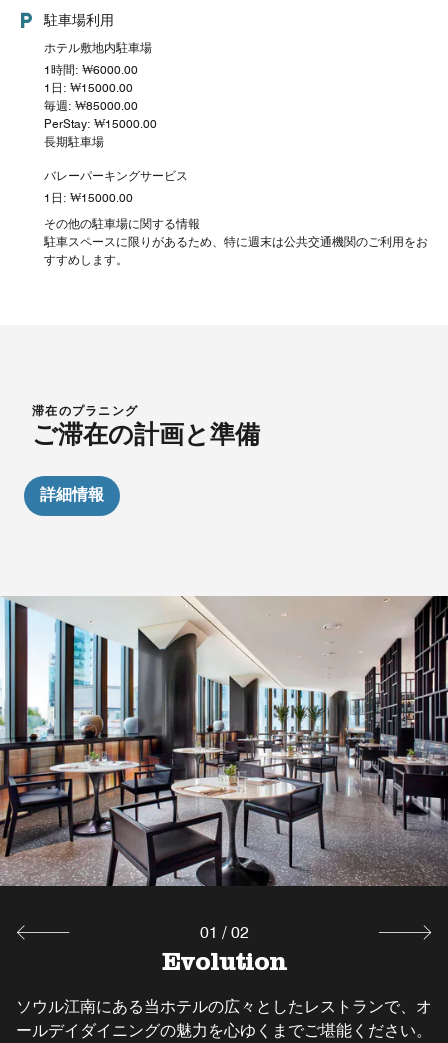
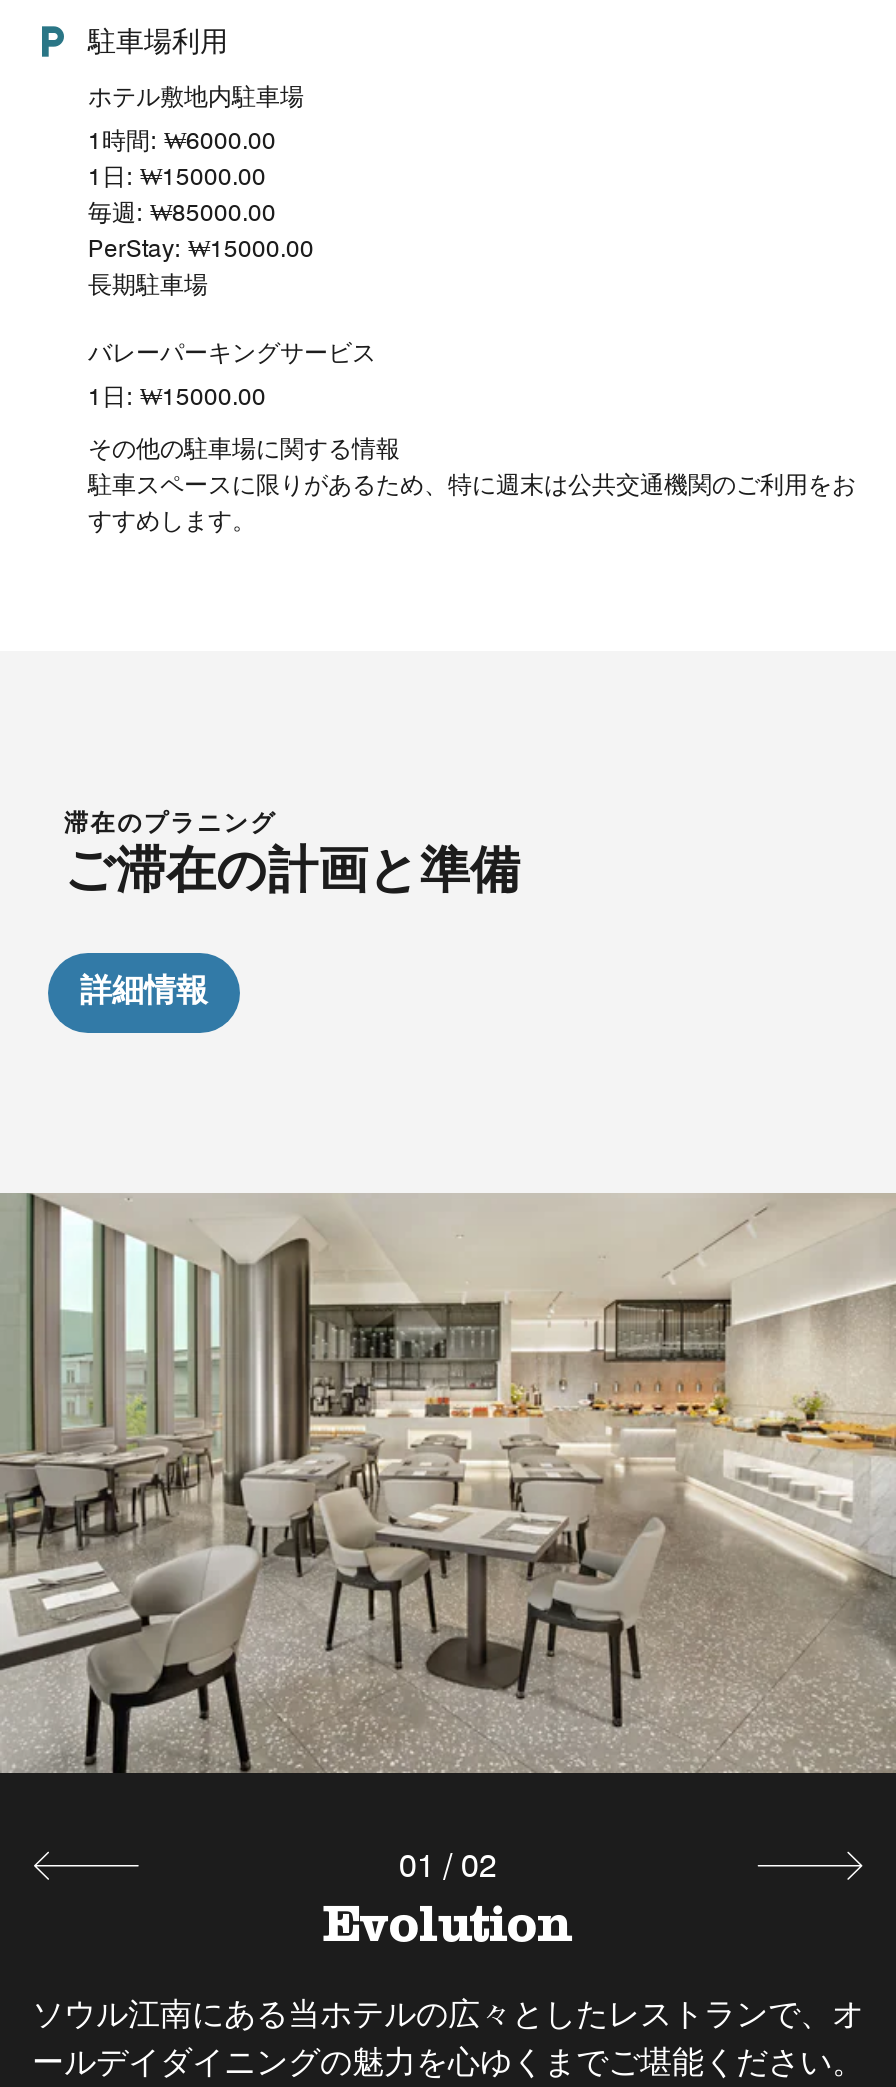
- [image]
+ [image]
